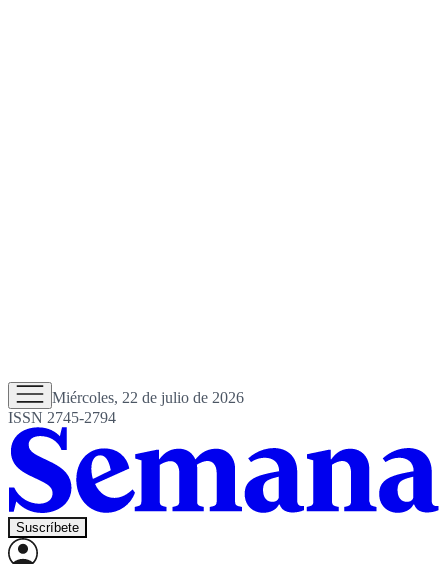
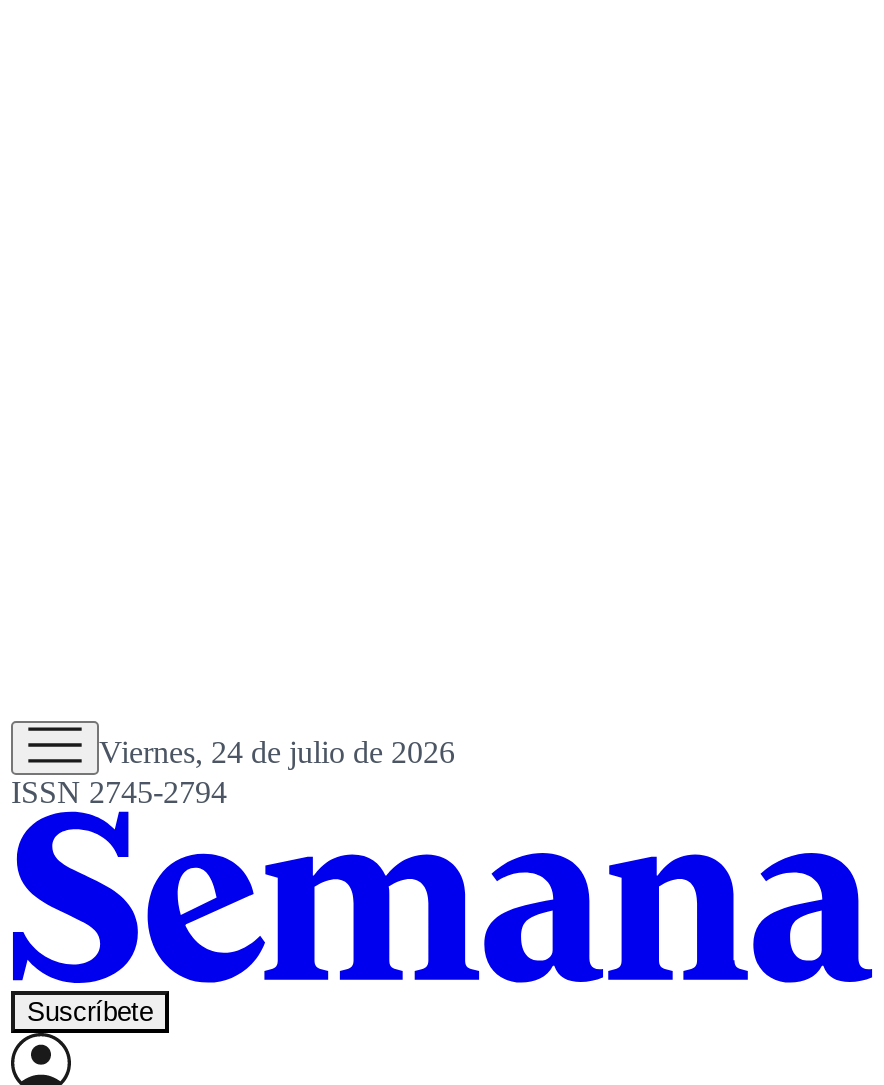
- Miércoles, 22 de julio de 2026
+ Viernes, 24 de julio de 2026
